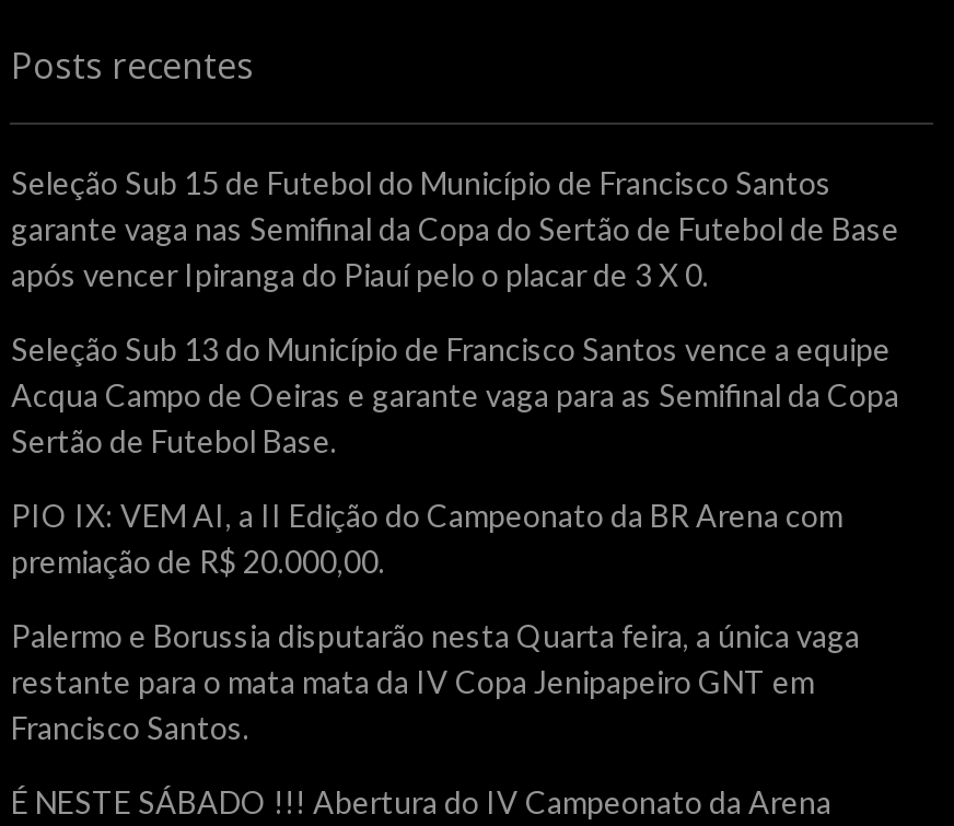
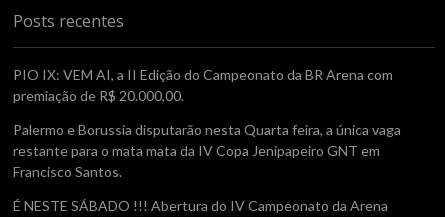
- Seleção Sub 15 de Futebol do Município de Francisco Santos
- garante vaga nas Semifinal da Copa do Sertão de Futebol de Base
- após vencer Ipiranga do Piauí pelo o placar de 3 X 0.
- Seleção Sub 13 do Município de Francisco Santos vence a equipe
- Acqua Campo de Oeiras e garante vaga para as Semifinal da Copa
- Sertão de Futebol Base.
